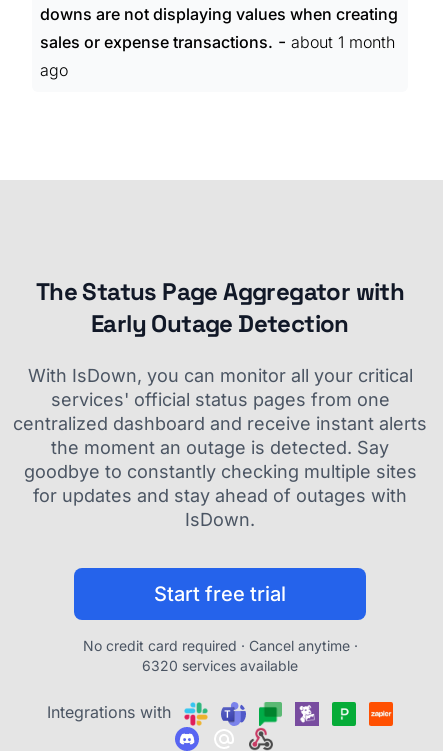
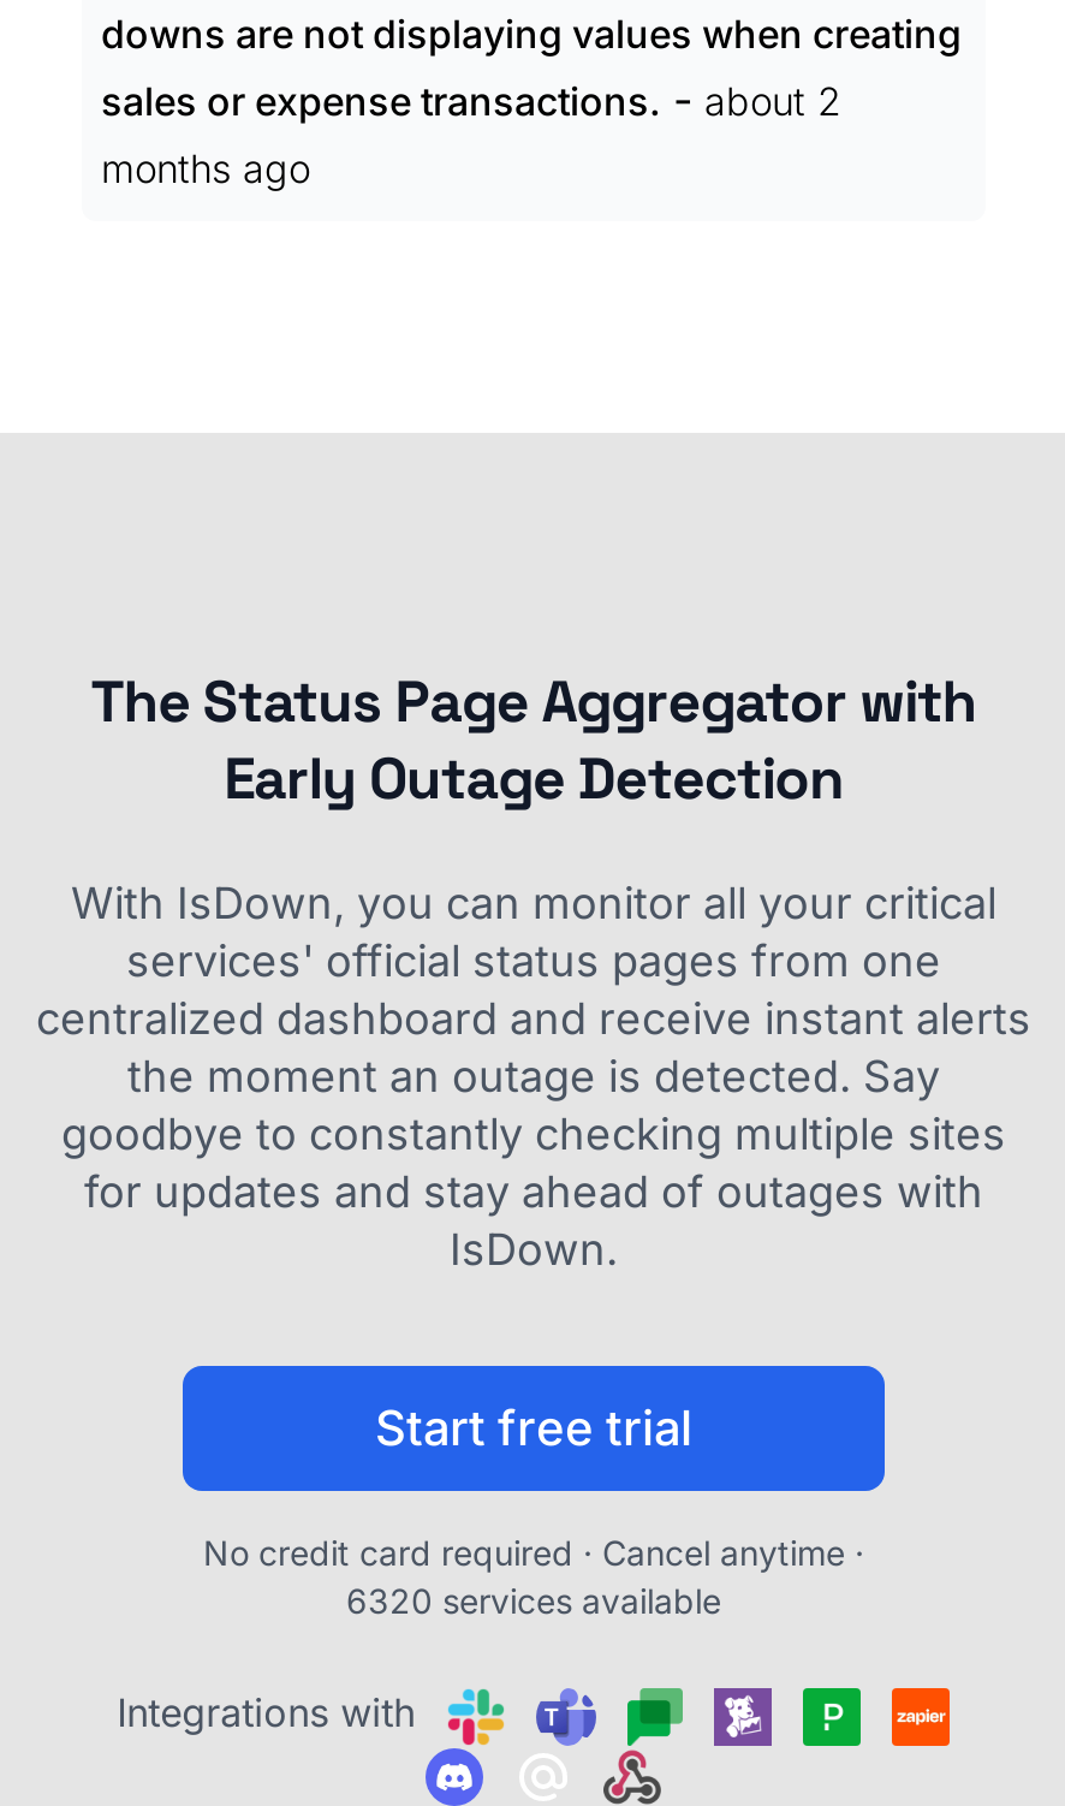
- sales or expense transactions. - about 1 month
- ago
+ sales or expense transactions. - about 2
+ months ago
